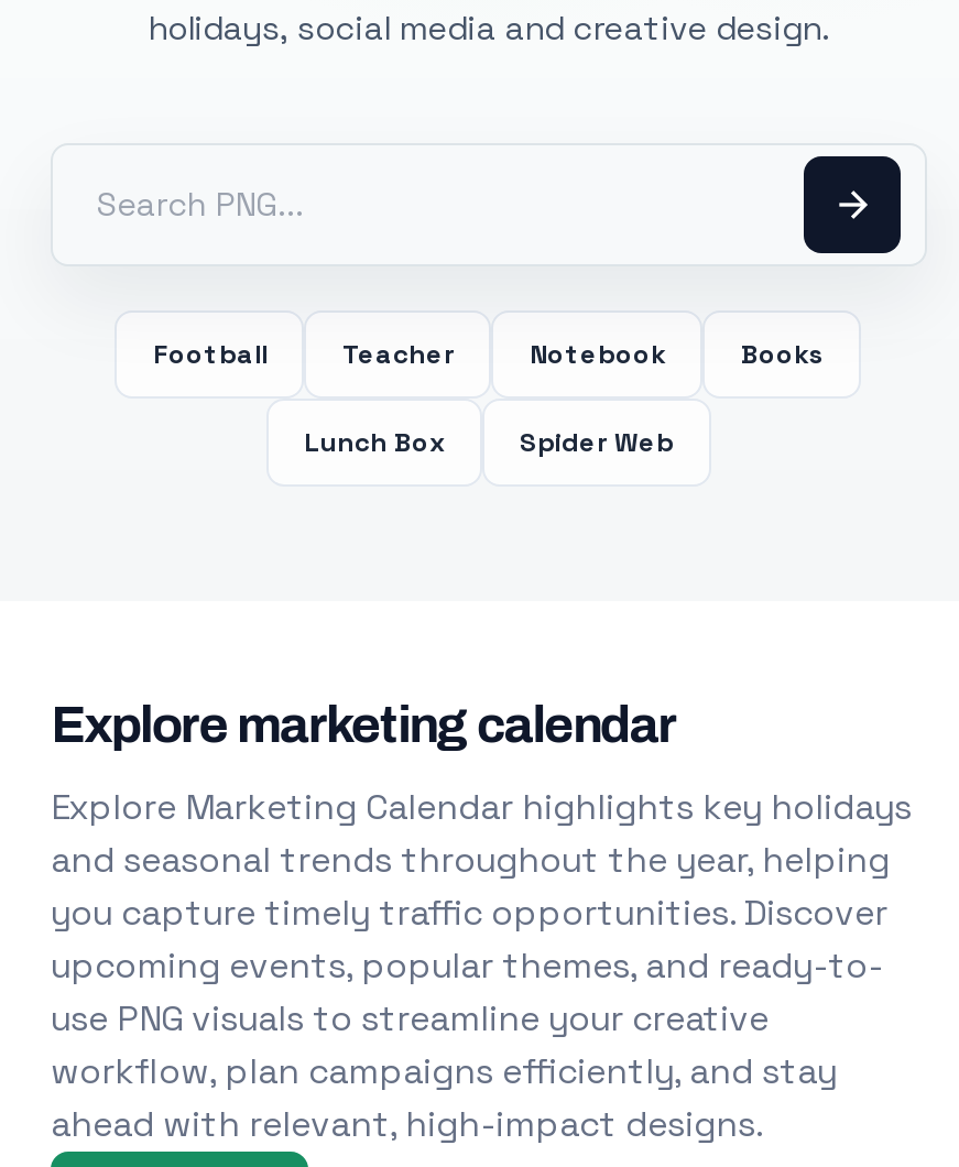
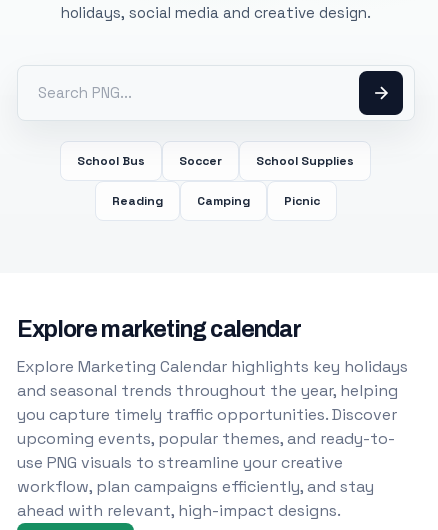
- Football
- Teacher
- Notebook
- Books
+ School Bus
+ Soccer
+ School Supplies

- Lunch Box
- Spider Web
+ Reading
+ Camping
+ Picnic
